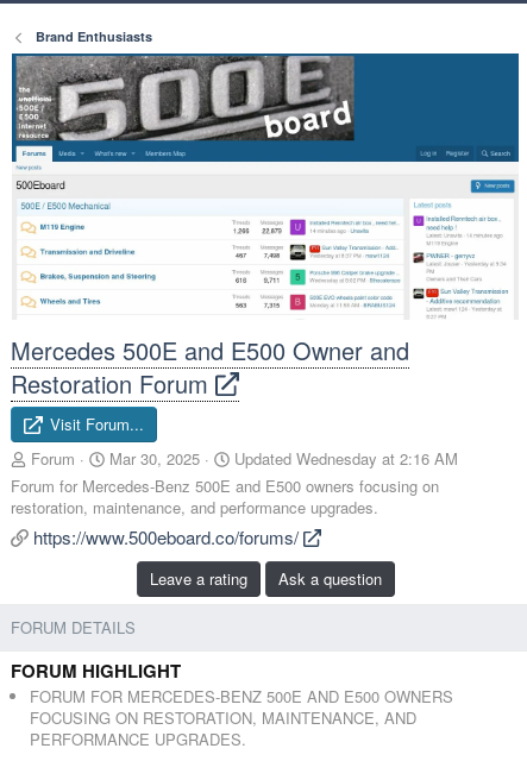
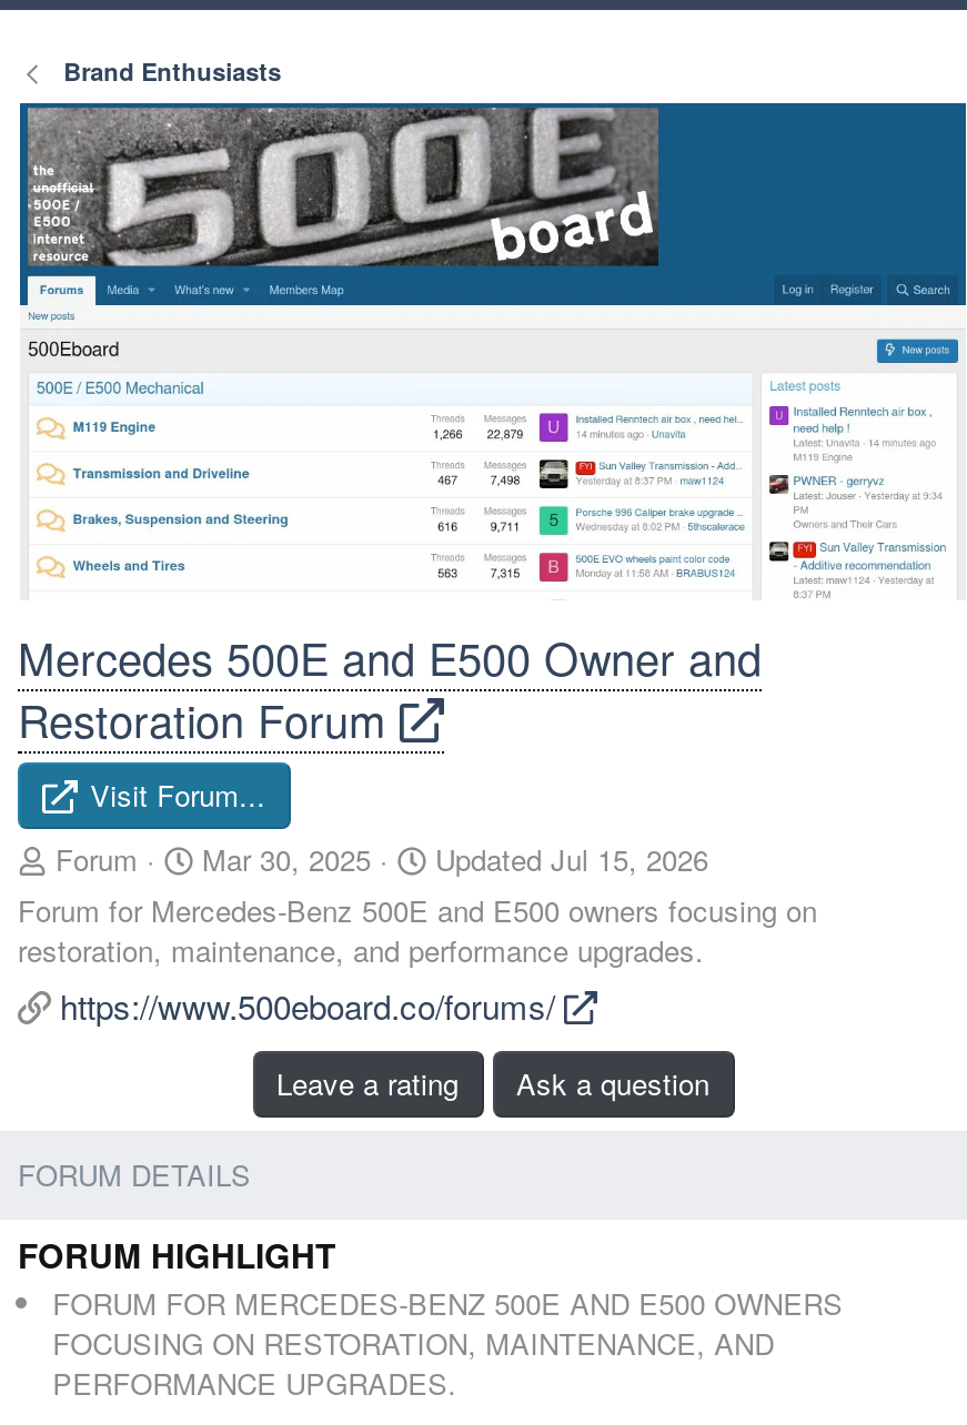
- Updated Wednesday at 2:16 AM
+ Updated Jul 15, 2026
